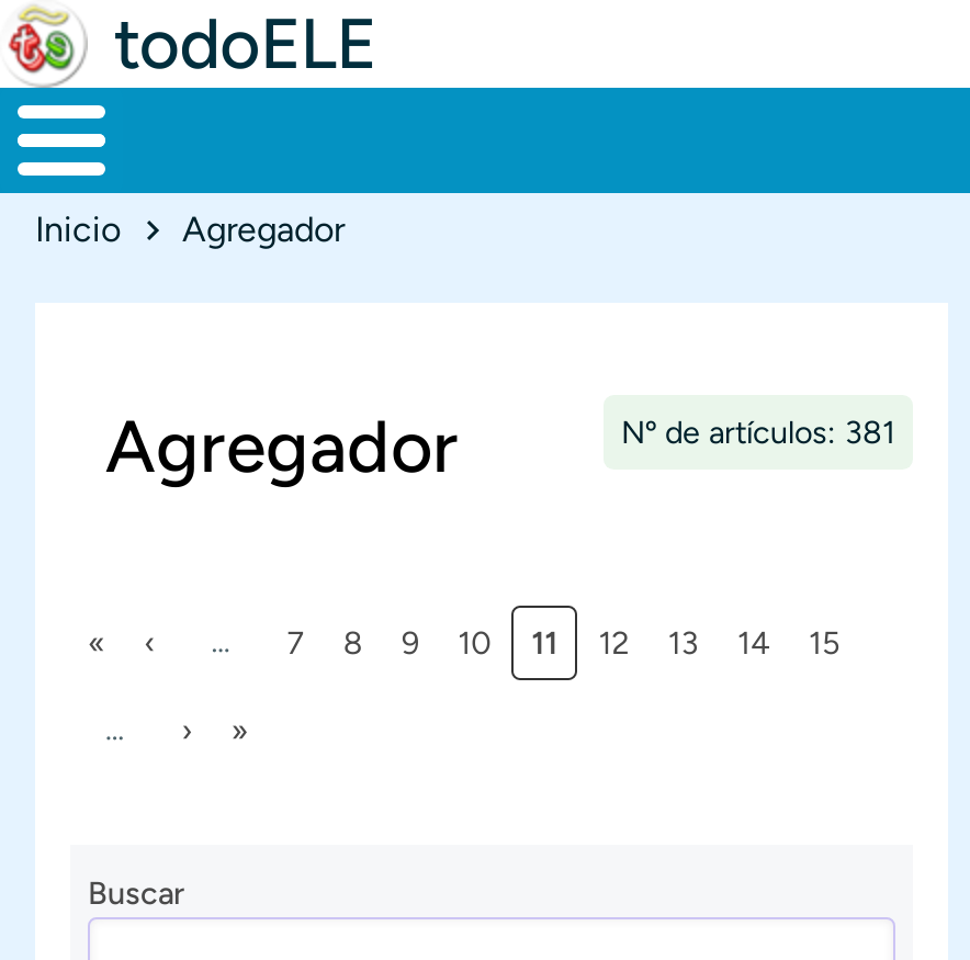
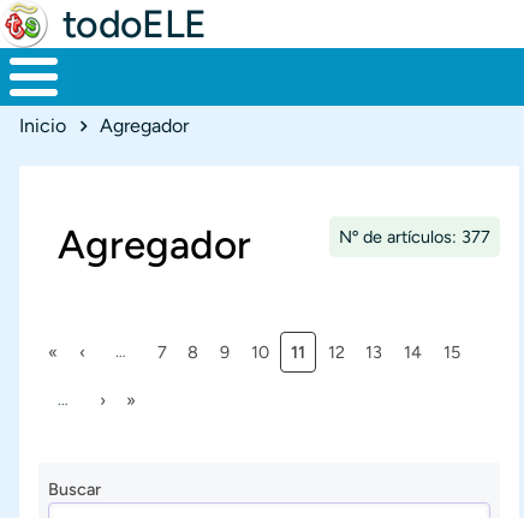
- Nº de artículos: 381
+ Nº de artículos: 377
